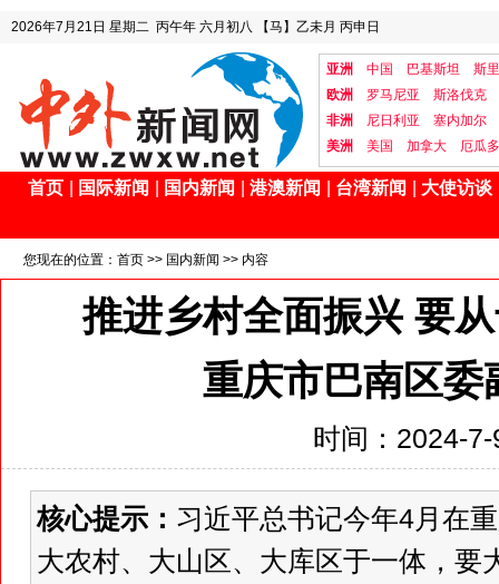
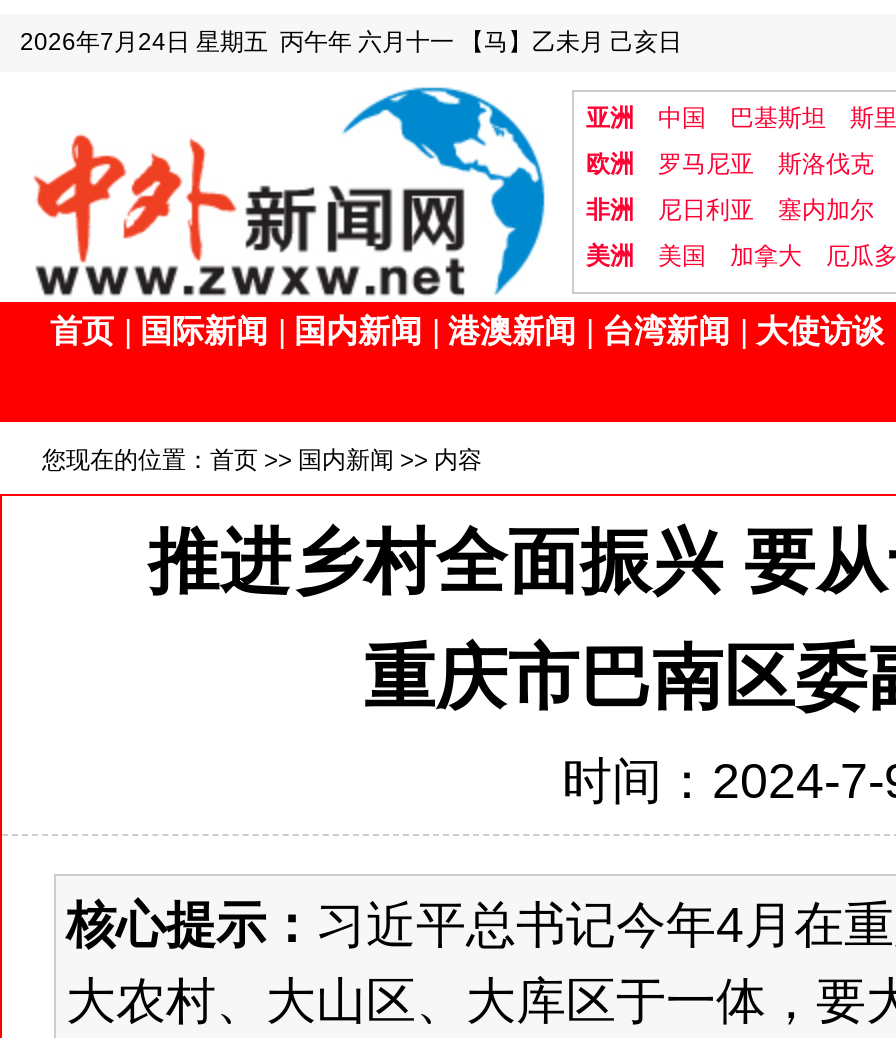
- 2026年7月21日星期二丙午年 六月初八 【马】乙未月 丙申日
+ 2026年7月24日星期五丙午年 六月十一 【马】乙未月 己亥日
